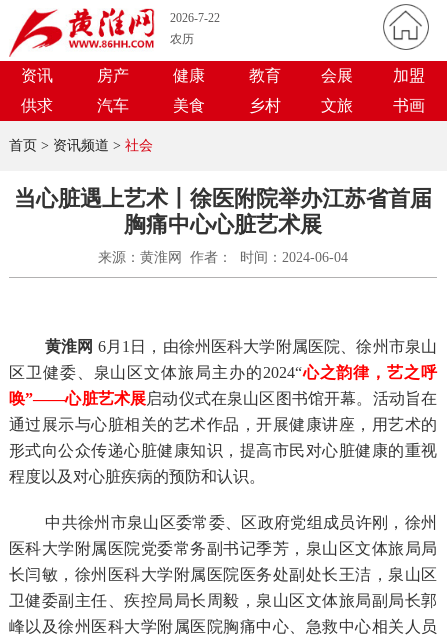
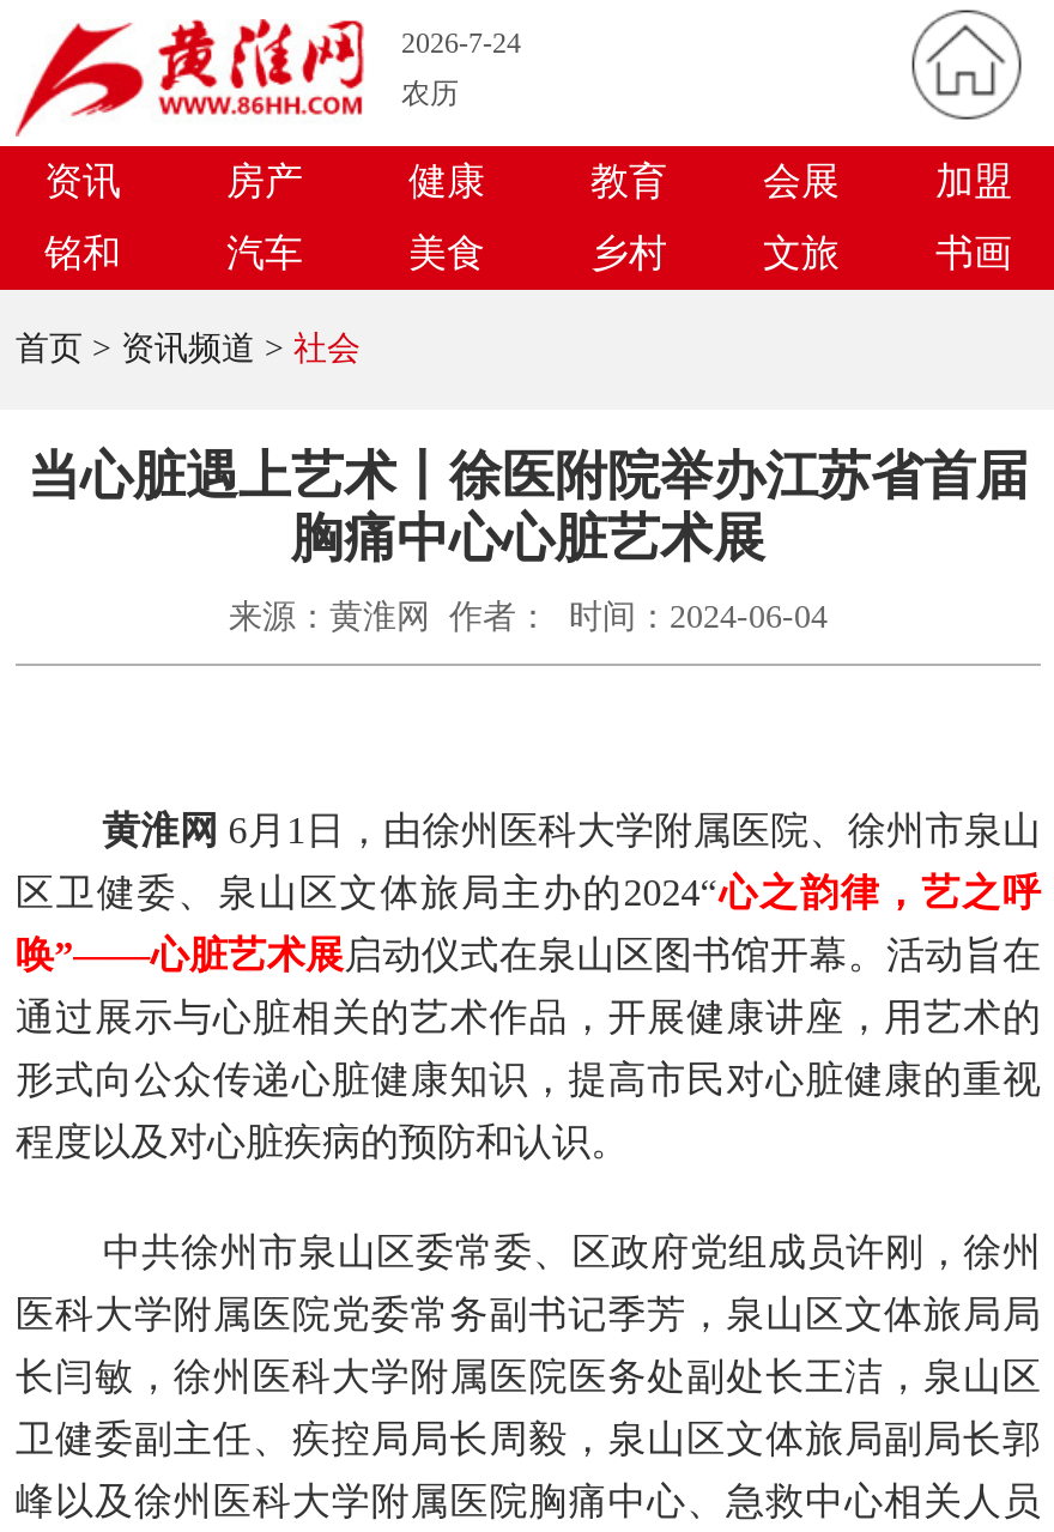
- 2026-7-22
+ 2026-7-24

- 供求
+ 铭和
